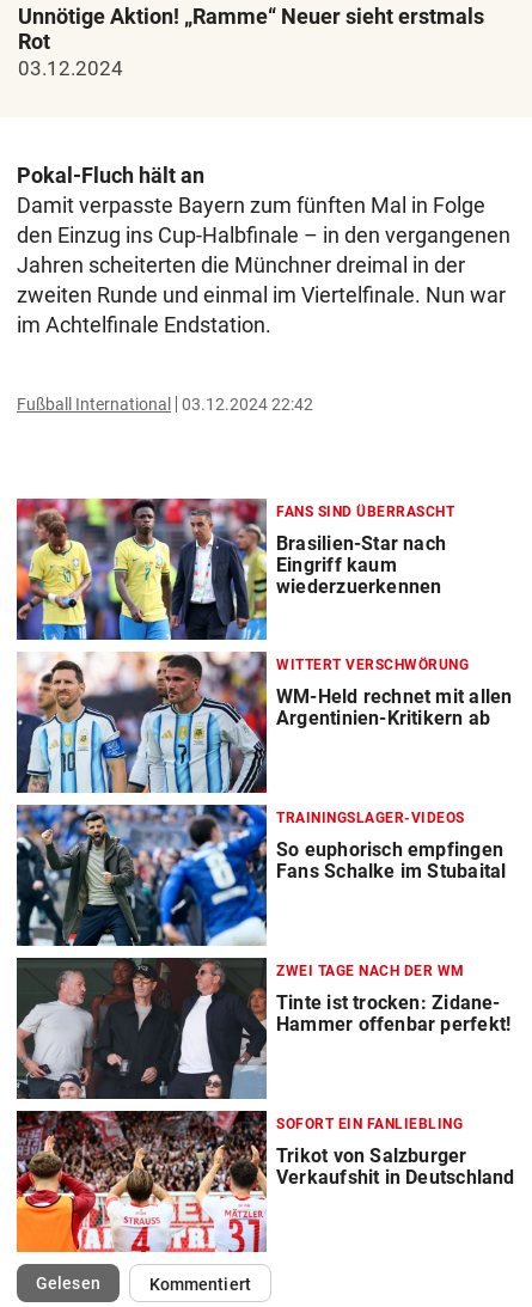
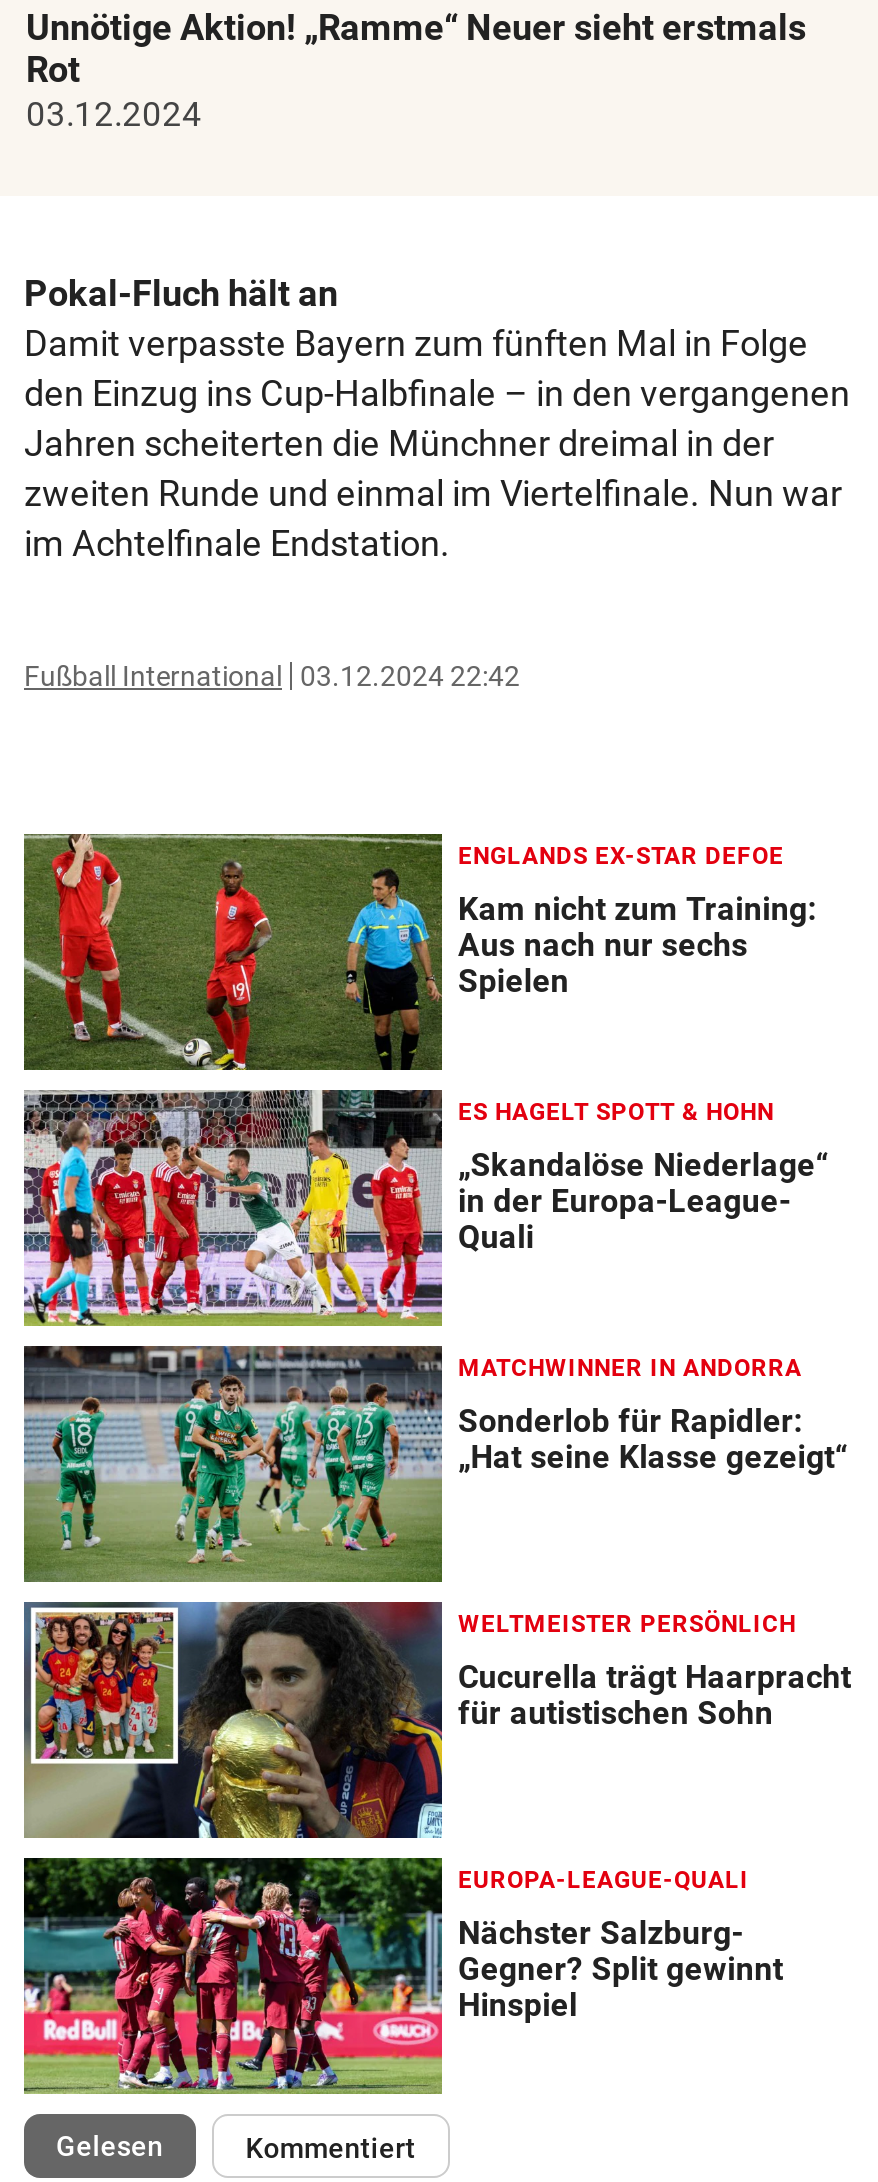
- [image]
- FANS SIND ÜBERRASCHT
+ [image]
+ ENGLANDS EX-STAR DEFOE

- Brasilien-Star nach
- Eingriff kaum
- wiederzuerkennen
+ Kam nicht zum Training:
+ Aus nach nur sechs
+ Spielen

- [image]
- WITTERT VERSCHWÖRUNG
+ [image]
+ ES HAGELT SPOTT & HOHN

- WM-Held rechnet mit allen
- Argentinien-Kritikern ab
+ „Skandalöse Niederlage“
+ in der Europa-League-
+ Quali

- [image]
- TRAININGSLAGER-VIDEOS
+ [image]
+ MATCHWINNER IN ANDORRA

- So euphorisch empfingen
- Fans Schalke im Stubaital
+ Sonderlob für Rapidler:
+ „Hat seine Klasse gezeigt“

- [image]
- ZWEI TAGE NACH DER WM
+ [image]
+ WELTMEISTER PERSÖNLICH

- Tinte ist trocken: Zidane-
- Hammer offenbar perfekt!
+ Cucurella trägt Haarpracht
+ für autistischen Sohn

- [image]
- SOFORT EIN FANLIEBLING
+ [image]
+ EUROPA-LEAGUE-QUALI

- Trikot von Salzburger
- Verkaufshit in Deutschland
+ Nächster Salzburg-
+ Gegner? Split gewinnt
+ Hinspiel
